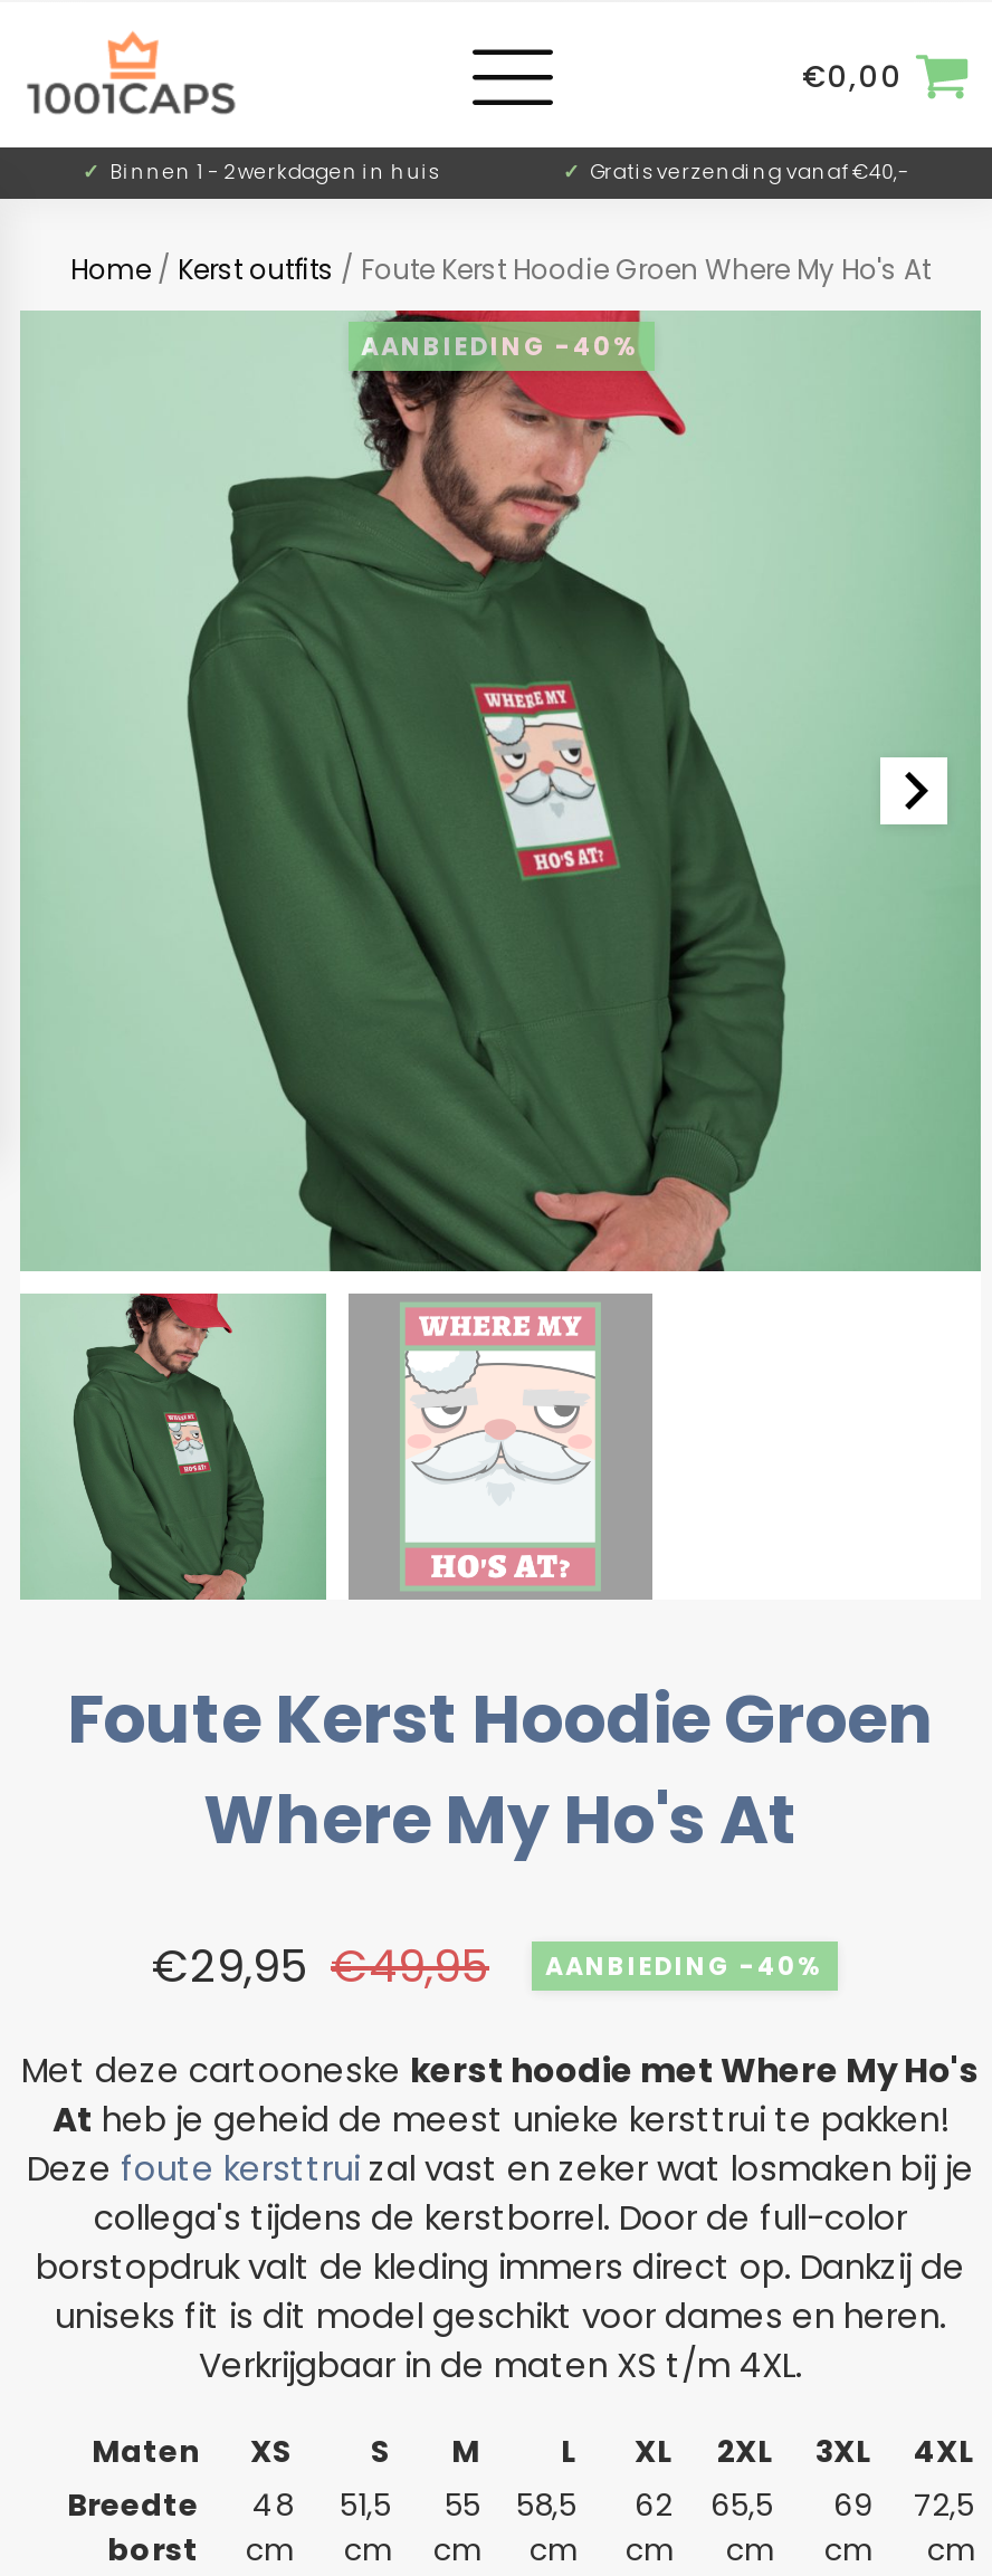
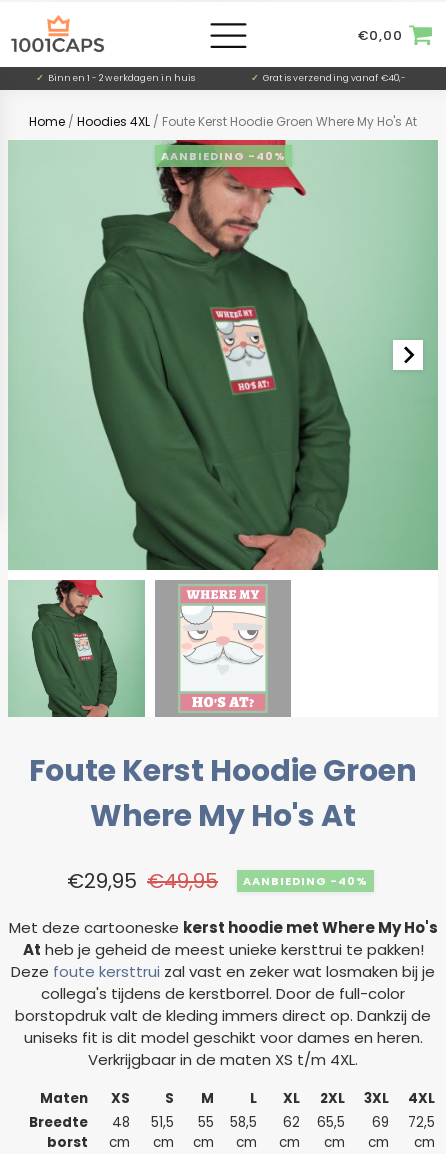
- Home / Kerst outfits / Foute Kerst Hoodie Groen Where My Ho's At
+ Home / Hoodies 4XL / Foute Kerst Hoodie Groen Where My Ho's At
